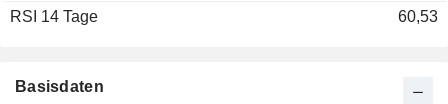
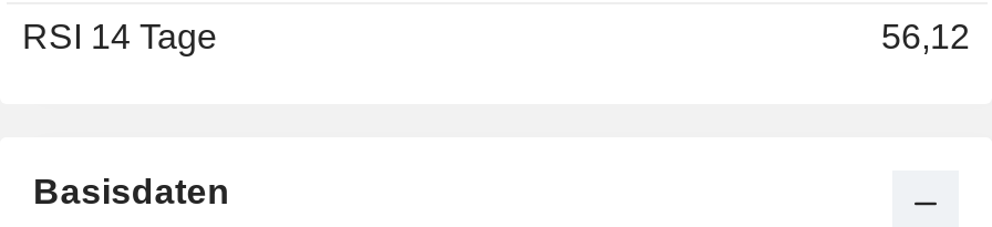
- 60,53
+ 56,12
